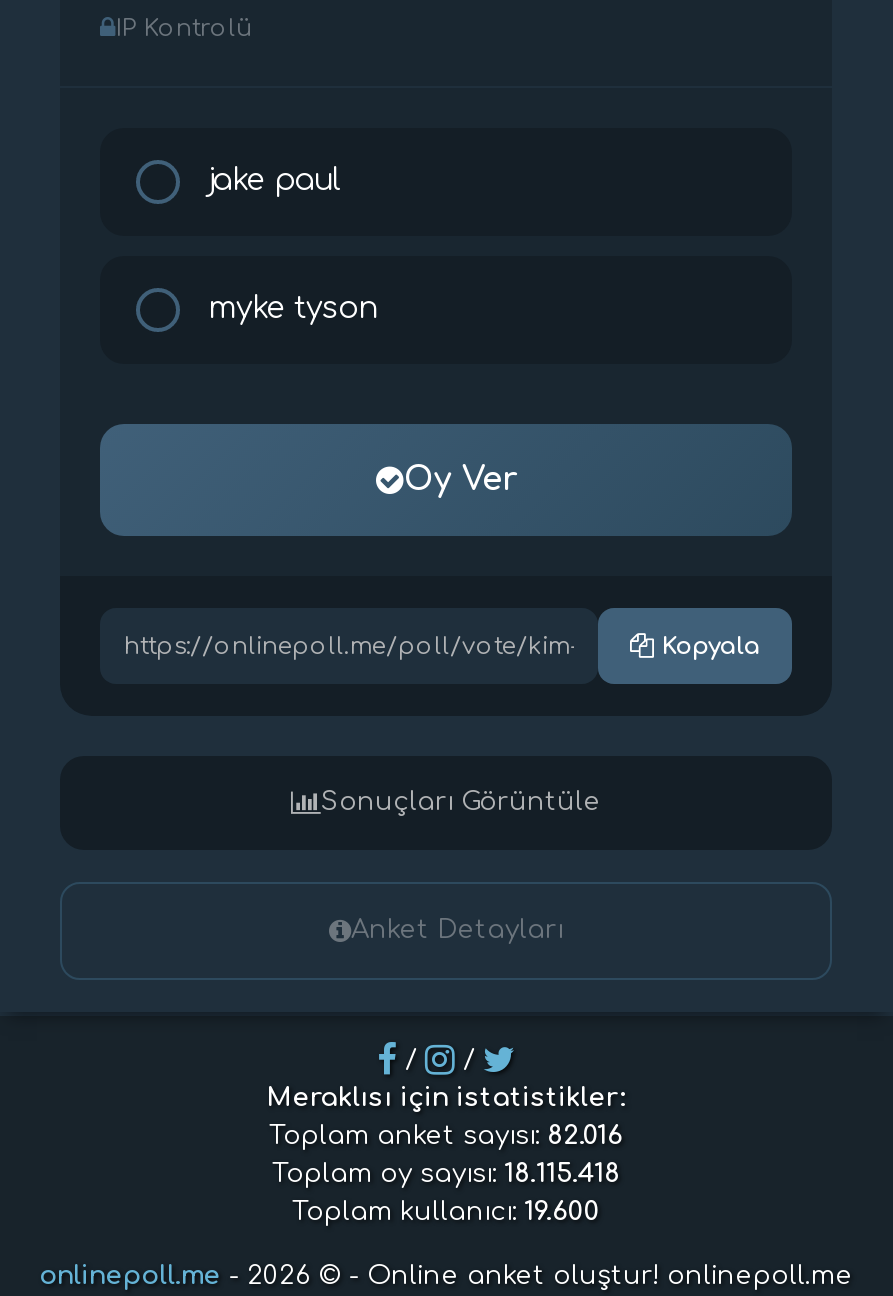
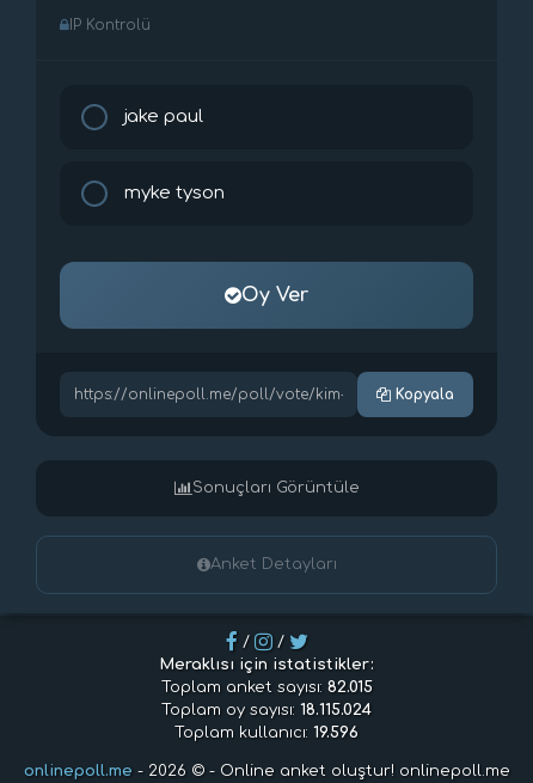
- Toplam anket sayısı: 82.016
+ Toplam anket sayısı: 82.015

- Toplam oy sayısı: 18.115.418
+ Toplam oy sayısı: 18.115.024

- Toplam kullanıcı: 19.600
+ Toplam kullanıcı: 19.596
